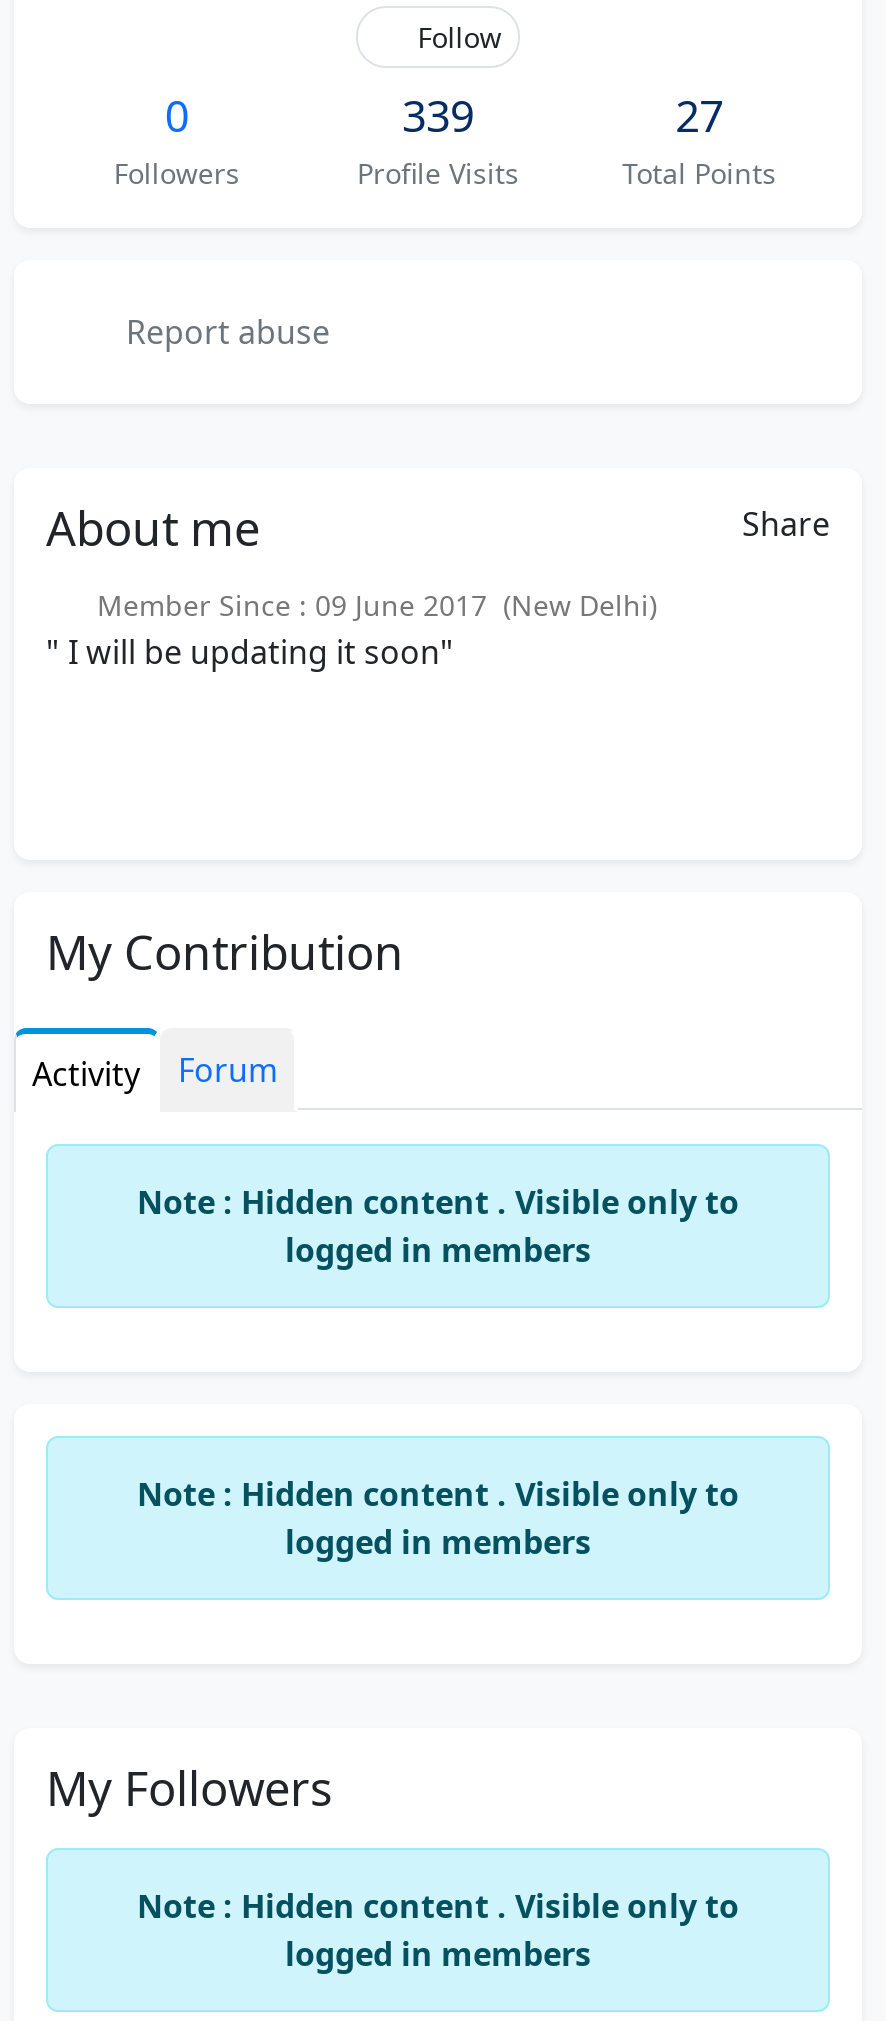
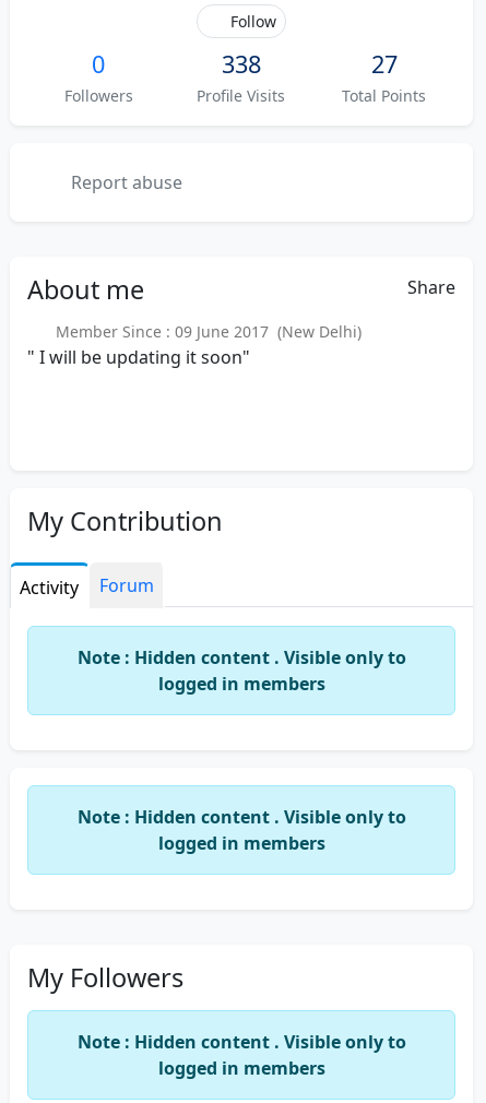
- 339
+ 338
